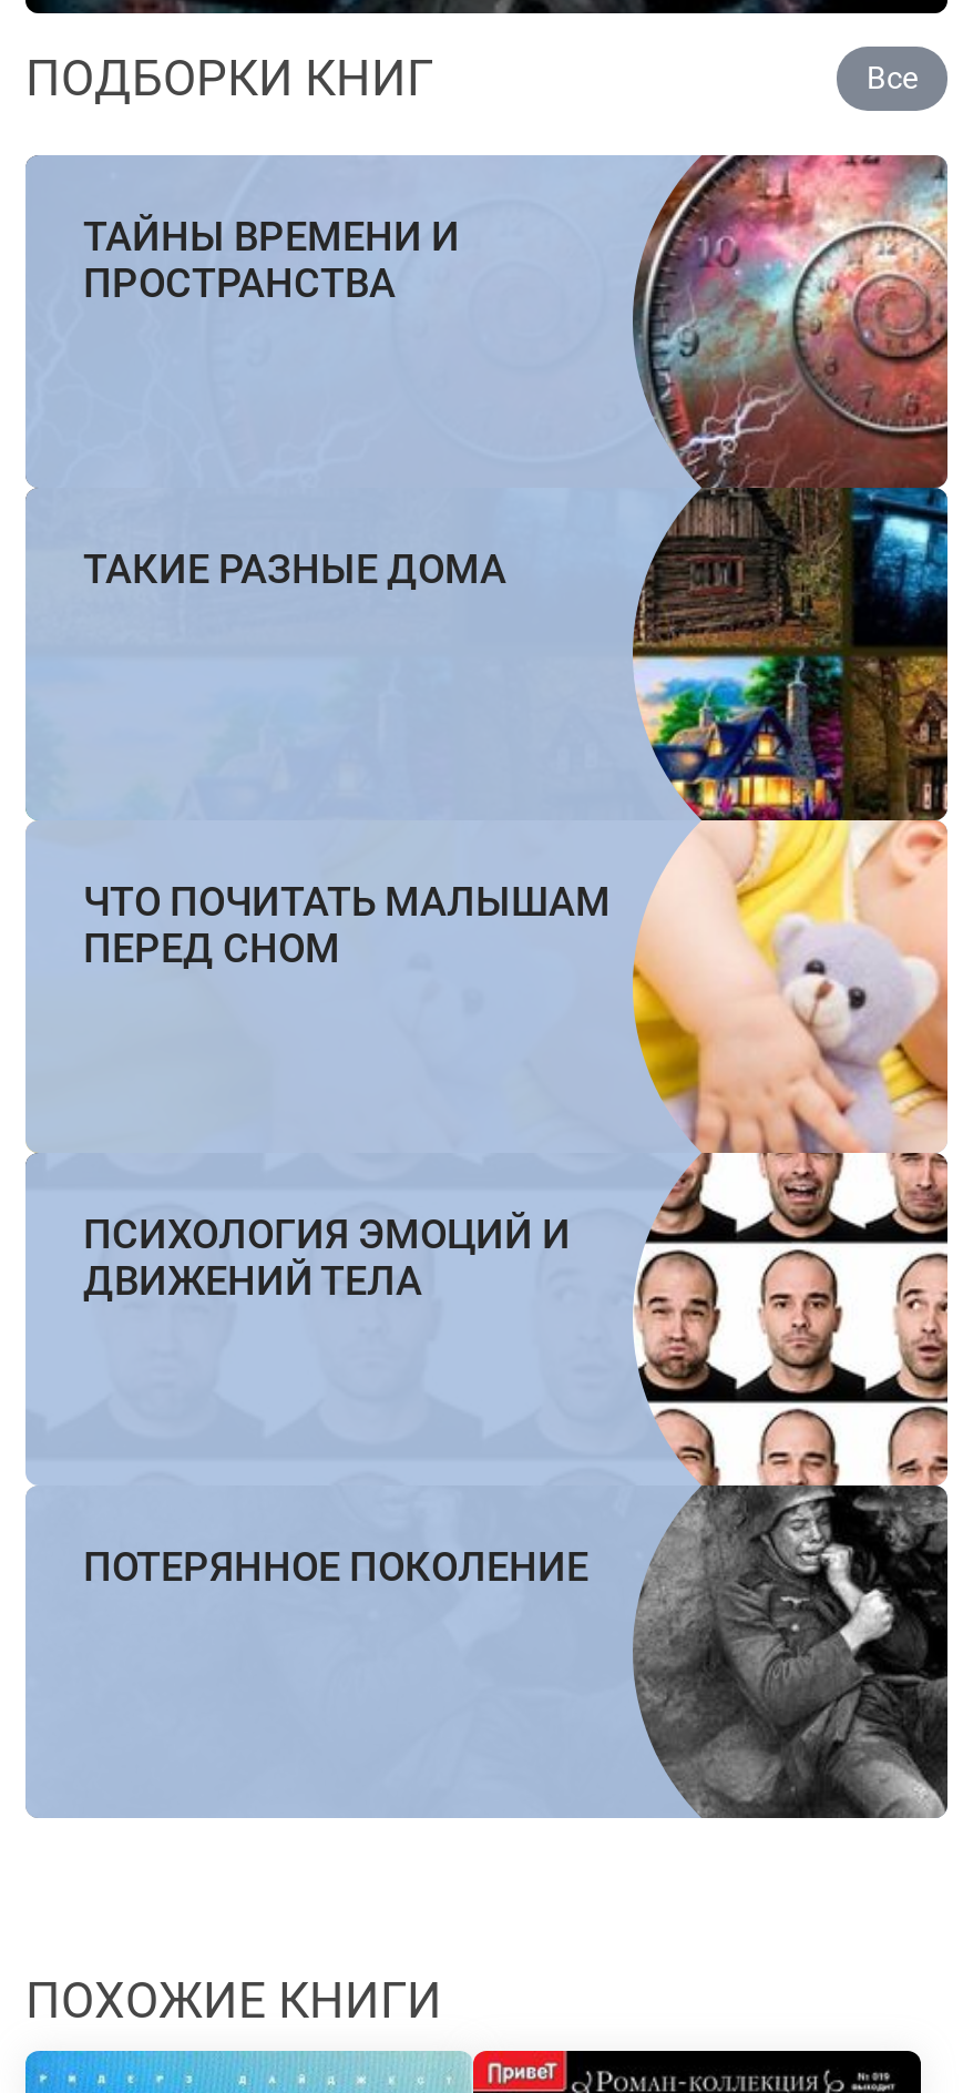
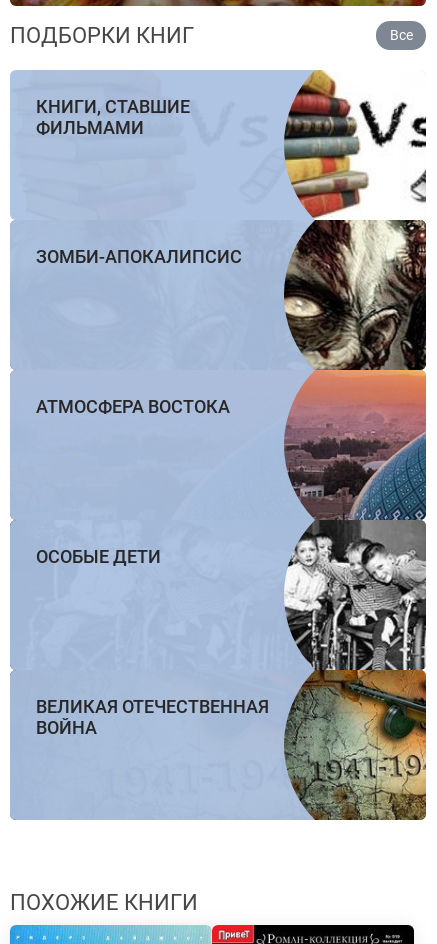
- [image]
- ПОТЕРЯННОЕ ПОКОЛЕНИЕ
+ [image]
+ ВЕЛИКАЯ ОТЕЧЕСТВЕННАЯ
+ ВОЙНА

- ТАЙНЫ ВРЕМЕНИ И
- ПРОСТРАНСТВА
+ КНИГИ, СТАВШИЕ
+ ФИЛЬМАМИ

- ТАКИЕ РАЗНЫЕ ДОМА
+ ЗОМБИ-АПОКАЛИПСИС

- ЧТО ПОЧИТАТЬ МАЛЫШАМ
- ПЕРЕД СНОМ
+ АТМОСФЕРА ВОСТОКА

- ПСИХОЛОГИЯ ЭМОЦИЙ И
- ДВИЖЕНИЙ ТЕЛА
+ ОСОБЫЕ ДЕТИ
